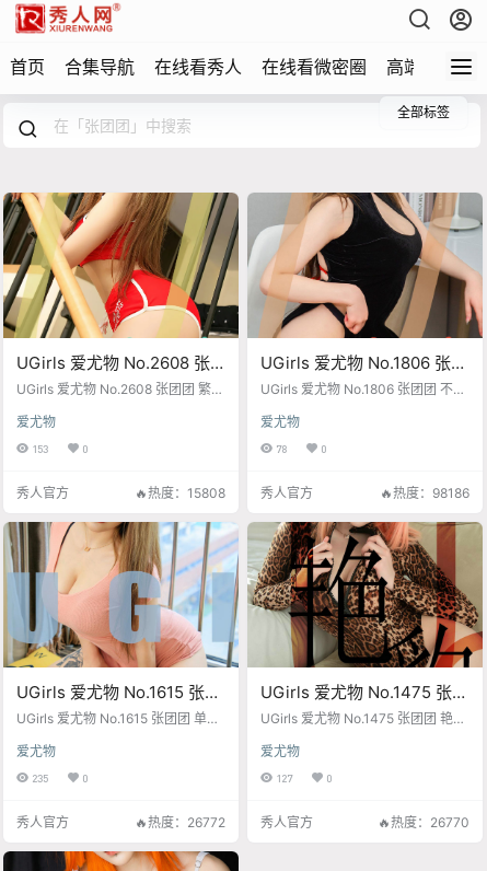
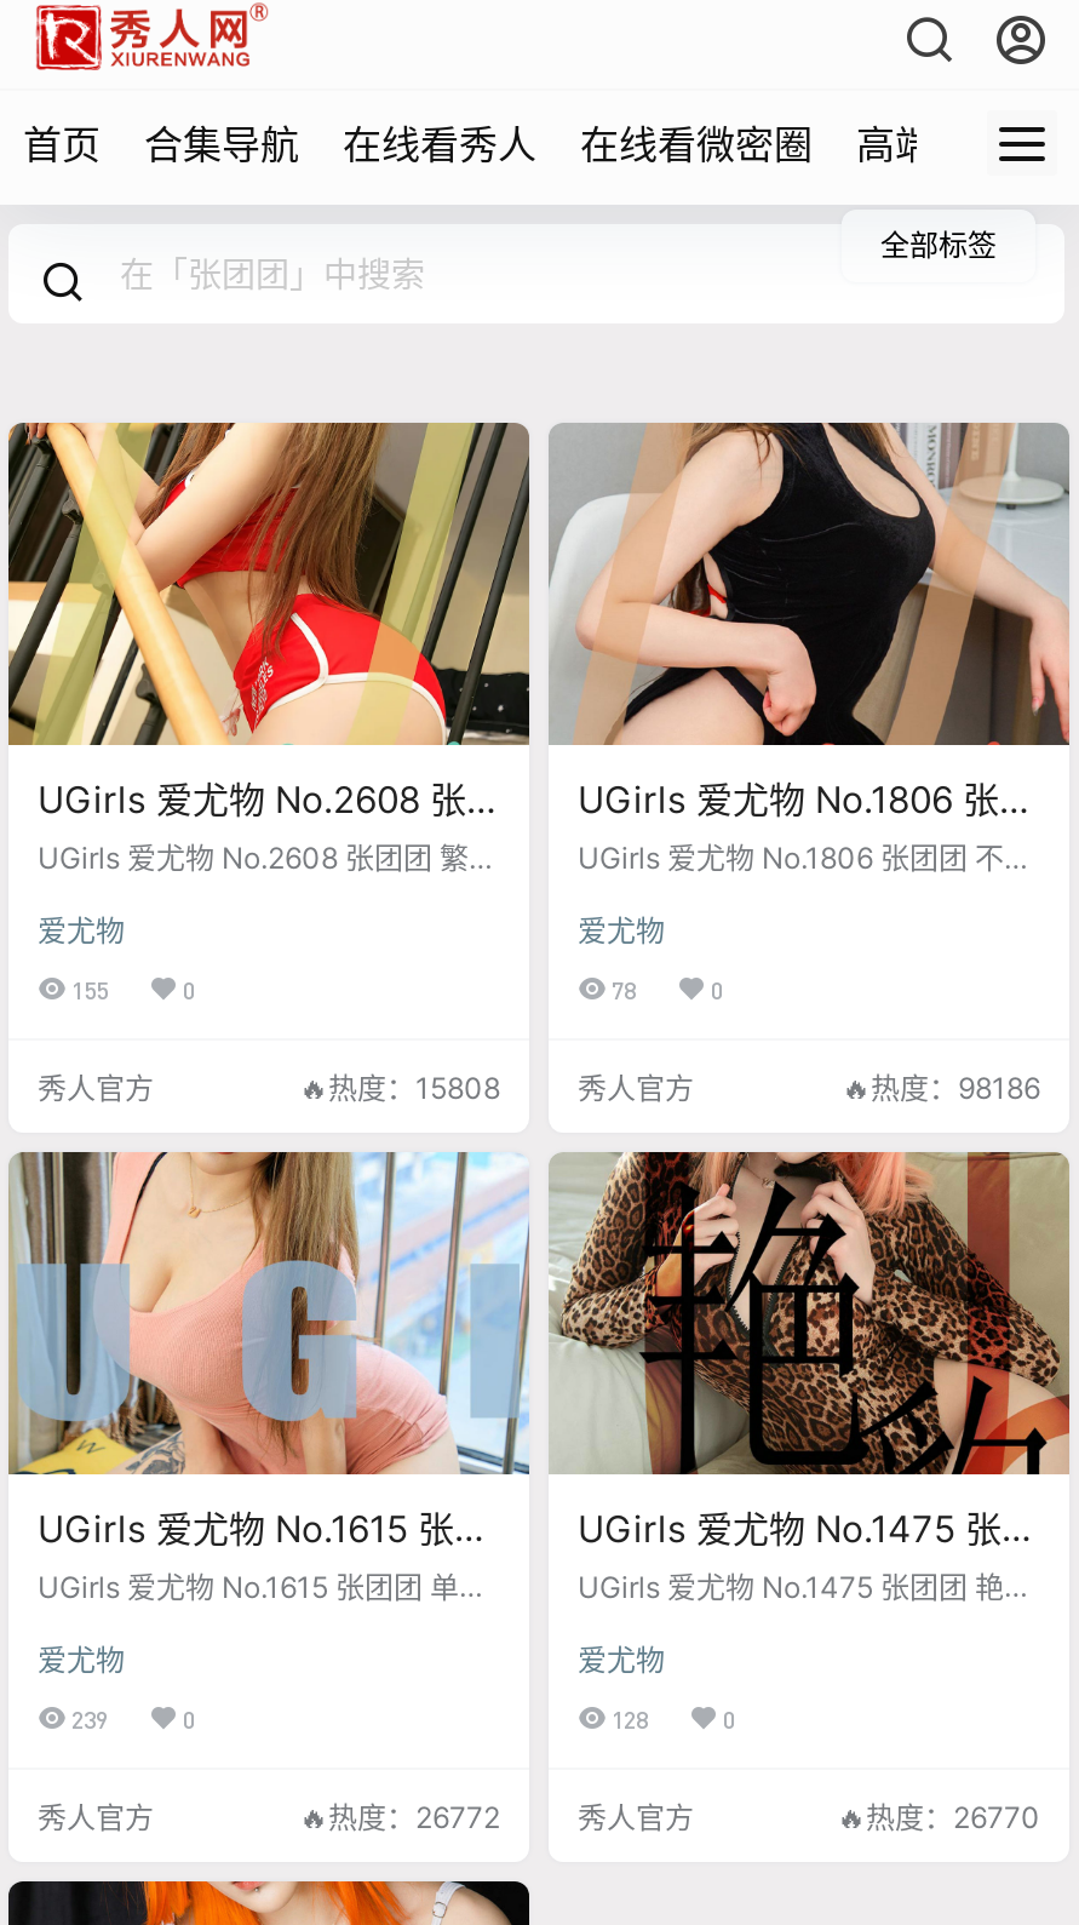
- 153
+ 155

- 235
+ 239

- 127
+ 128
